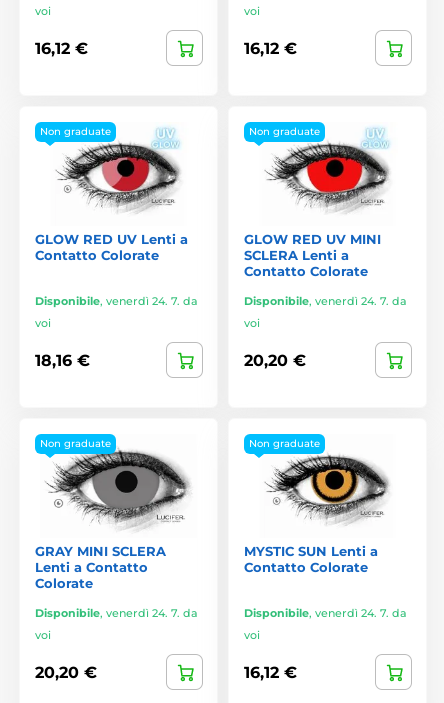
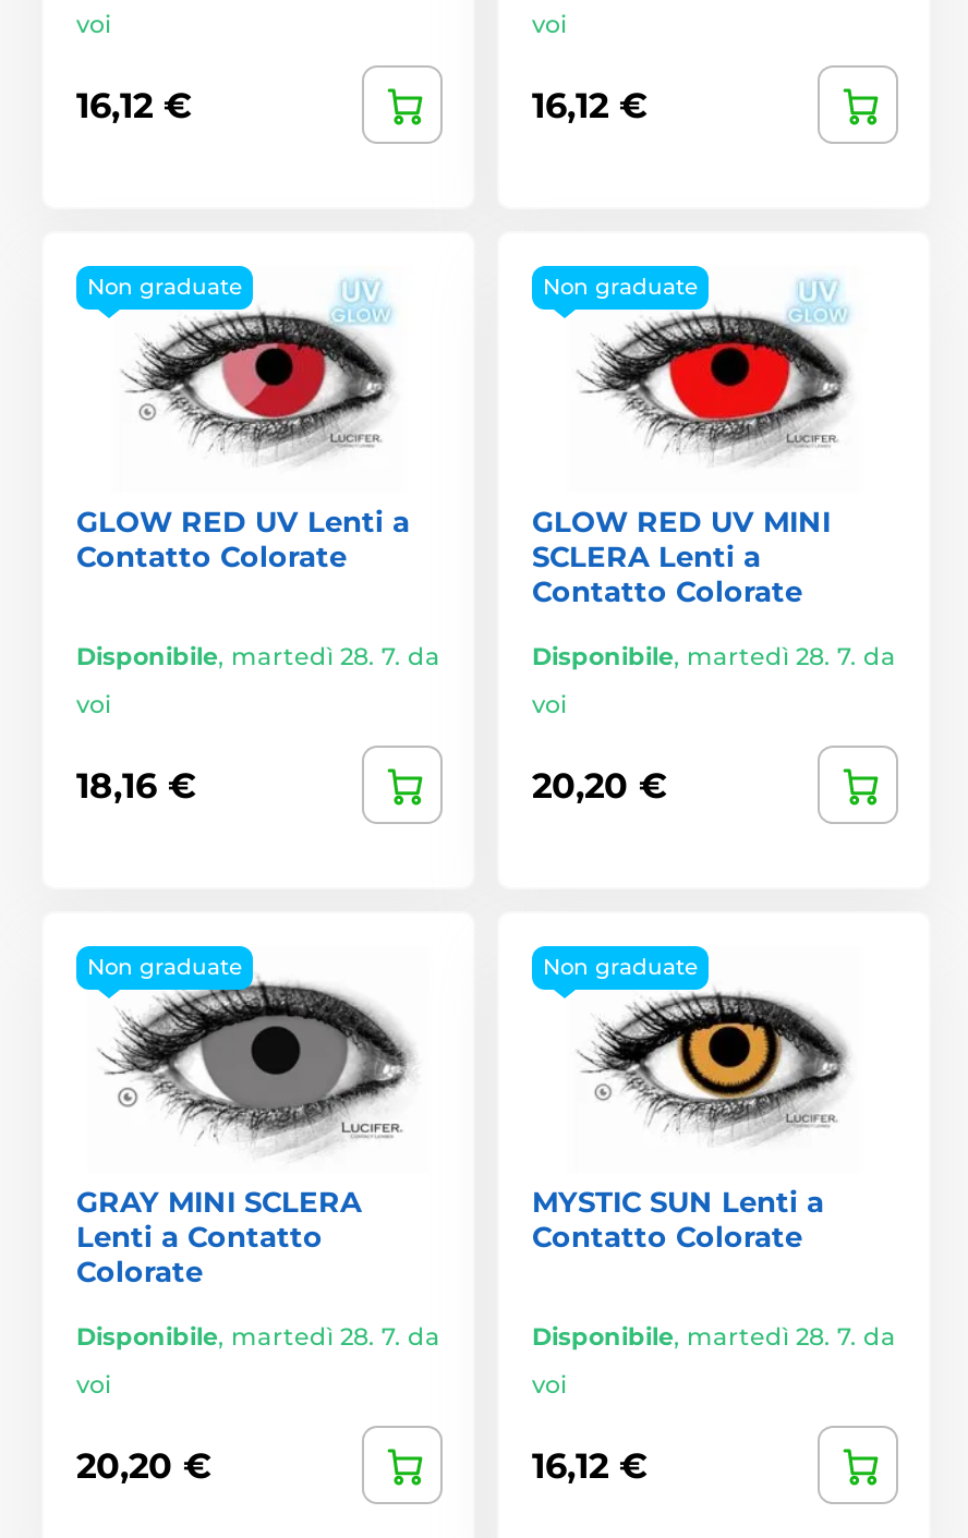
- Disponibile, venerdì 24. 7. da
+ Disponibile, martedì 28. 7. da

- Disponibile, venerdì 24. 7. da
+ Disponibile, martedì 28. 7. da

- Disponibile, venerdì 24. 7. da
+ Disponibile, martedì 28. 7. da

- Disponibile, venerdì 24. 7. da
+ Disponibile, martedì 28. 7. da
